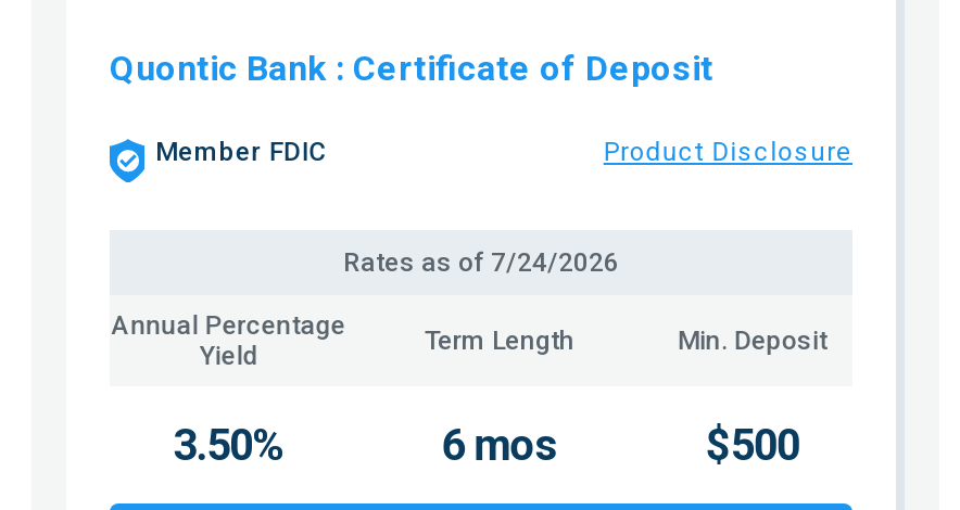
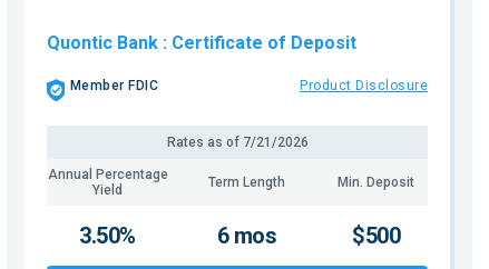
- Rates as of 7/24/2026
+ Rates as of 7/21/2026
